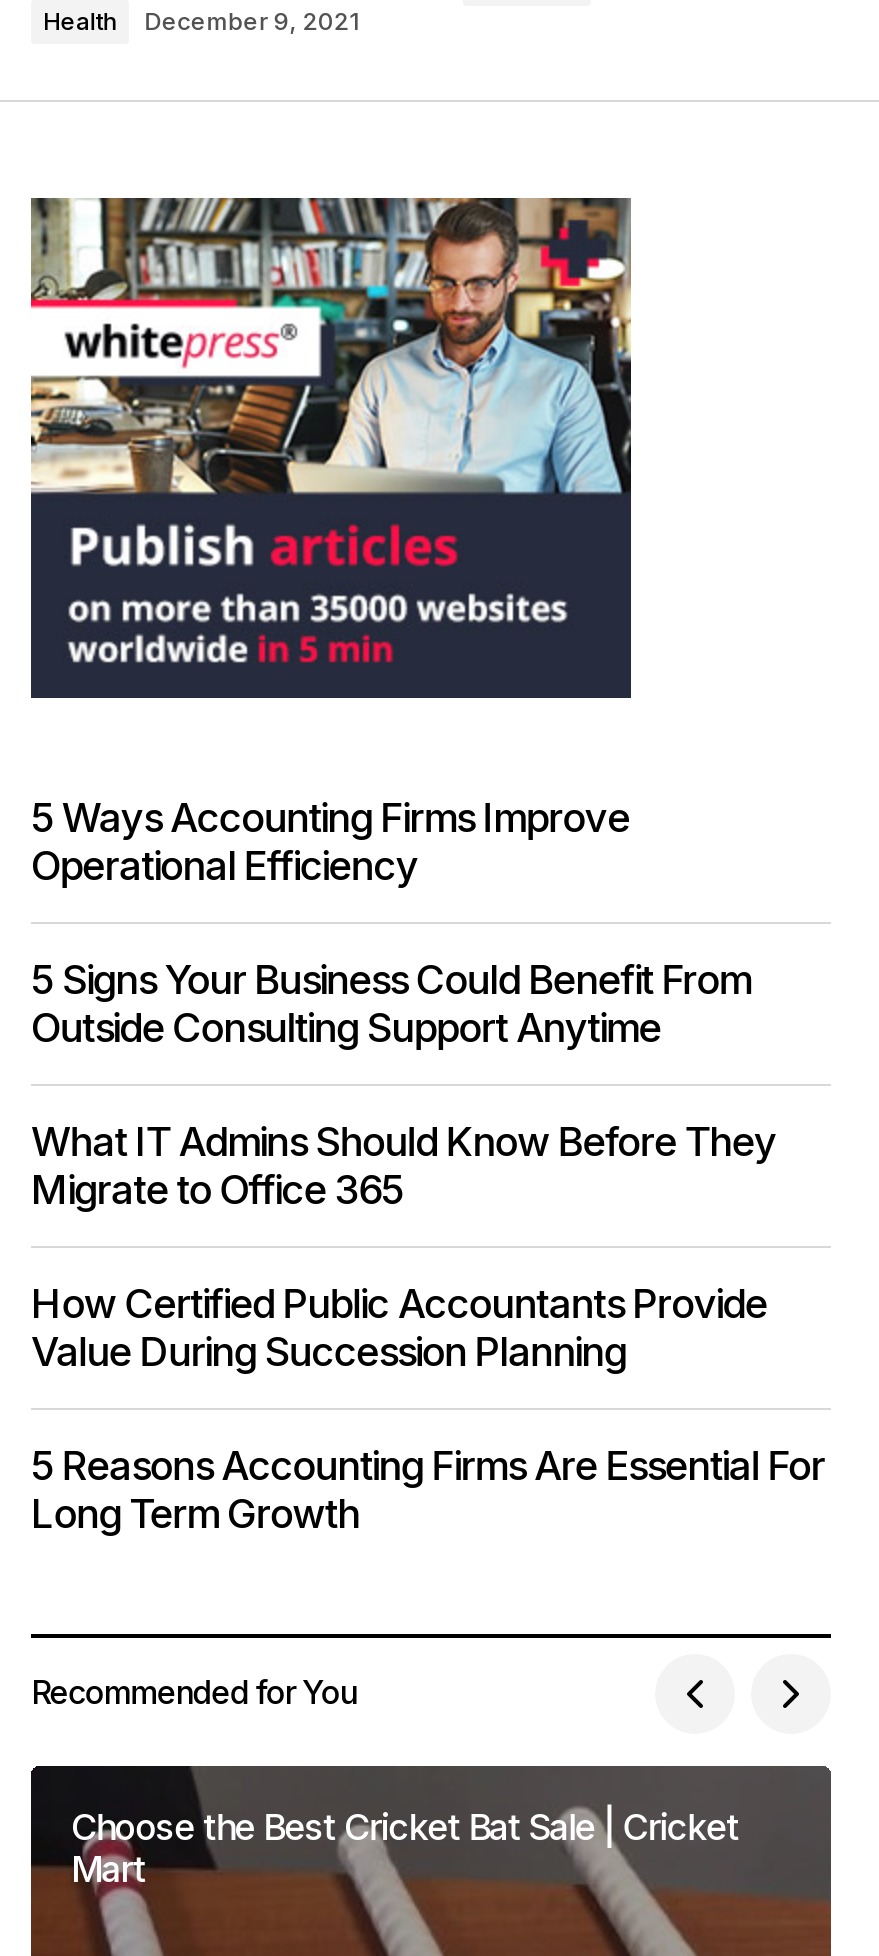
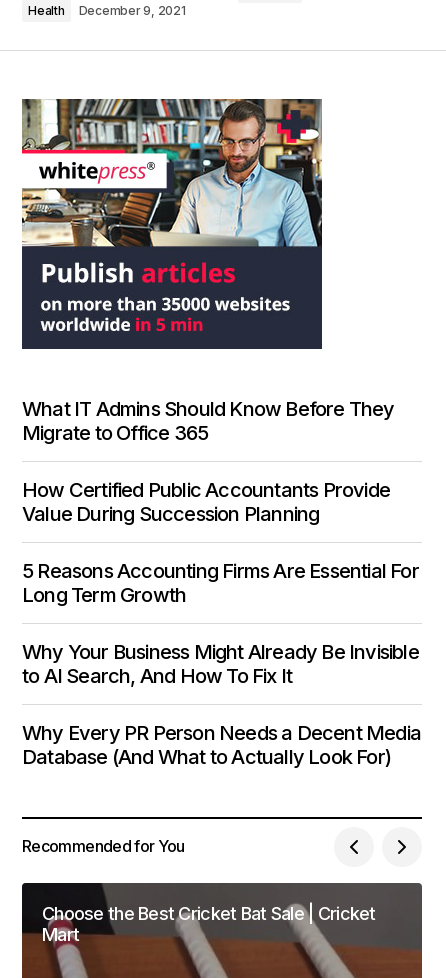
- 5 Ways Accounting Firms Improve
- Operational Efficiency
- 5 Signs Your Business Could Benefit From
- Outside Consulting Support Anytime

moved up: What IT Admins Should Know Before They | Migrate to Office 365 | How Certified Public Accountants Provide | Value During Succession Planning | 5 Reasons Accounting Firms Are Essential For | Long Term Growth

+ Why Your Business Might Already Be Invisible
+ to AI Search, And How To Fix It
+ Why Every PR Person Needs a Decent Media
+ Database (And What to Actually Look For)
